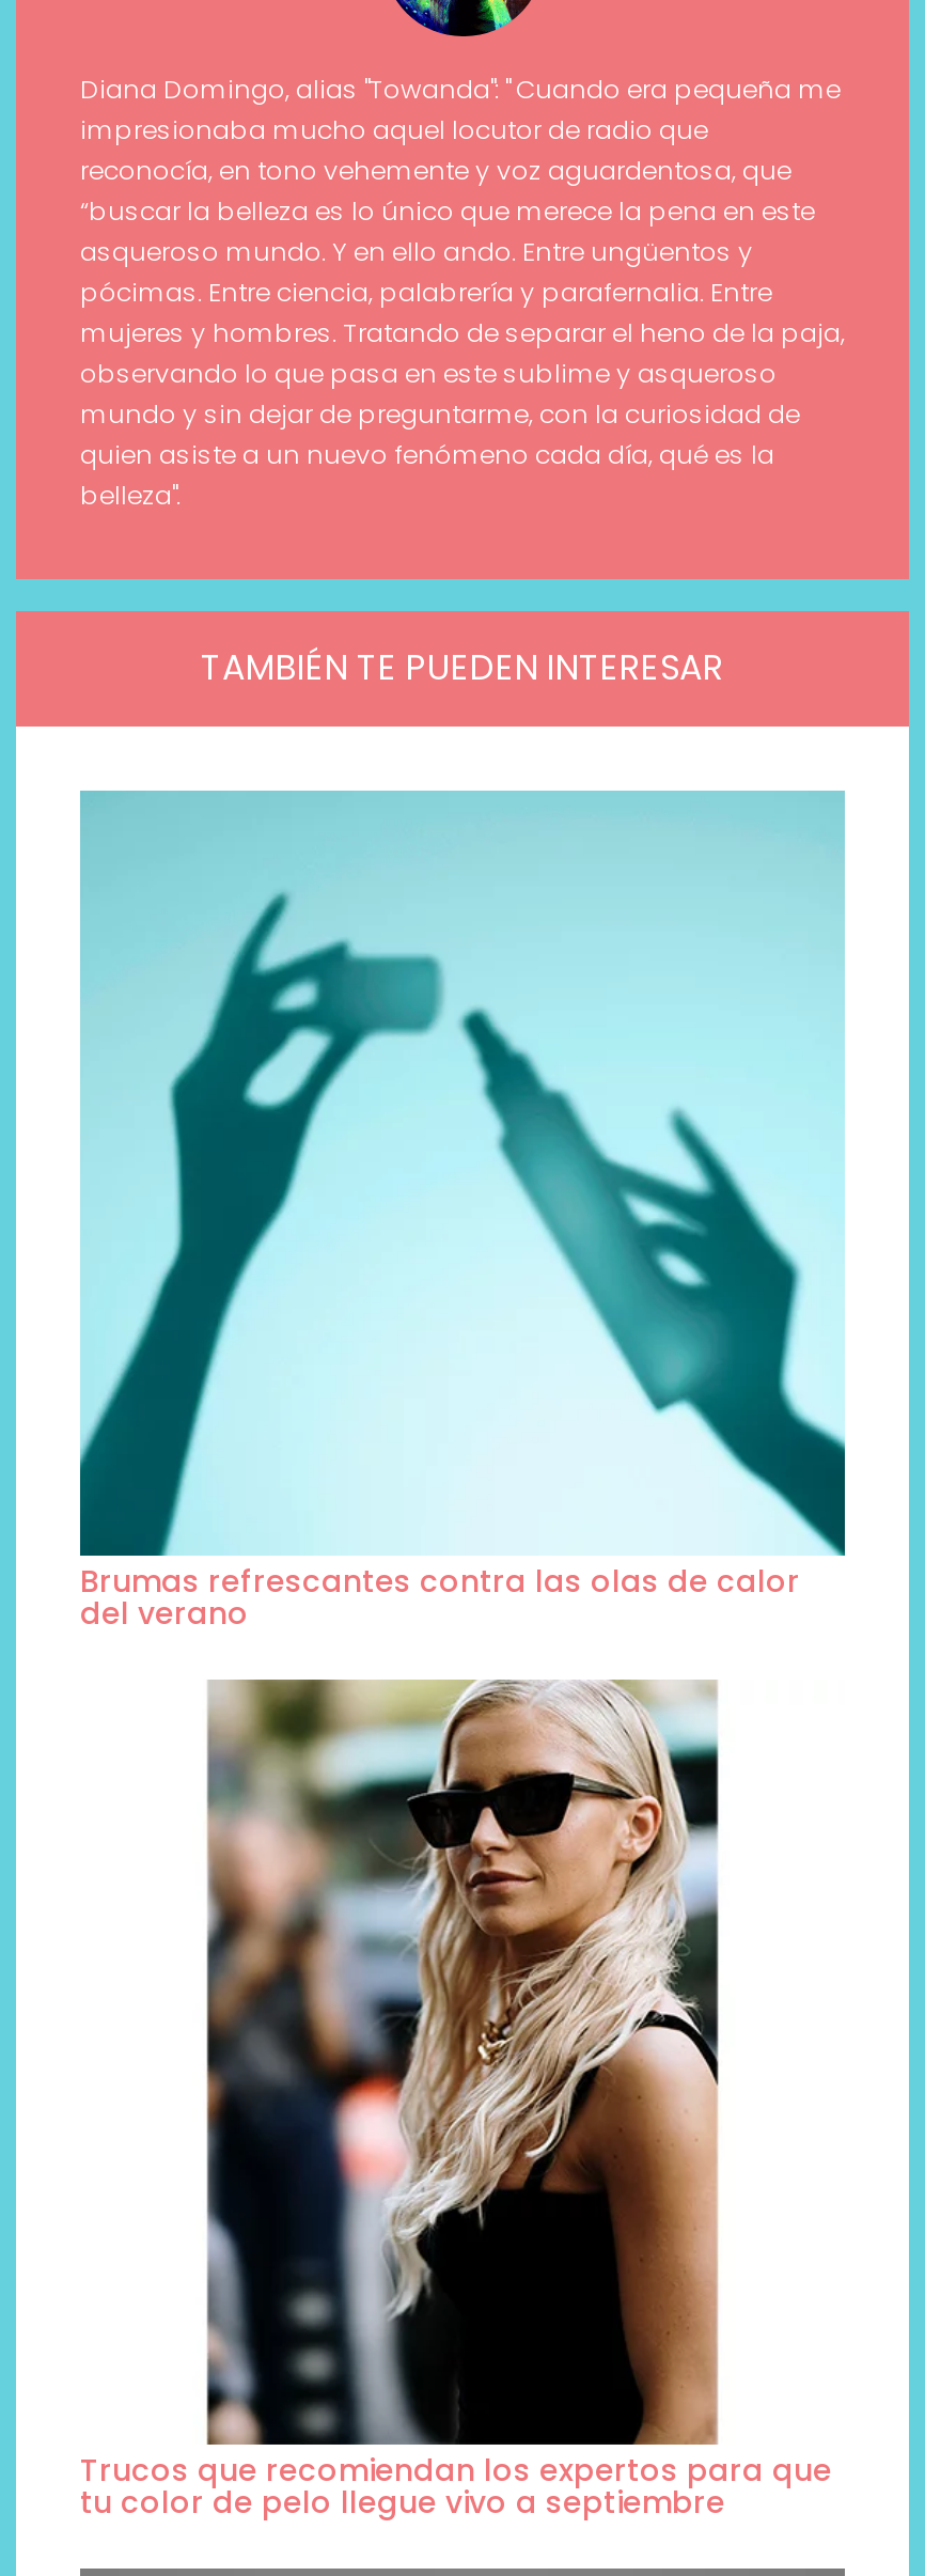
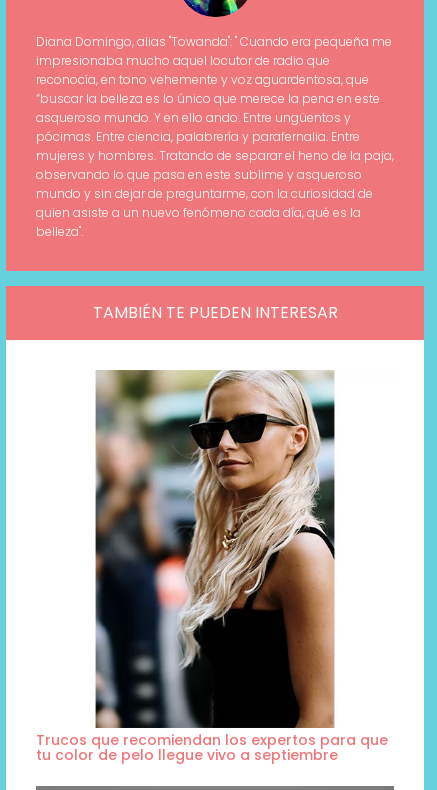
- [image]
- Brumas refrescantes contra las olas de calor
- del verano
